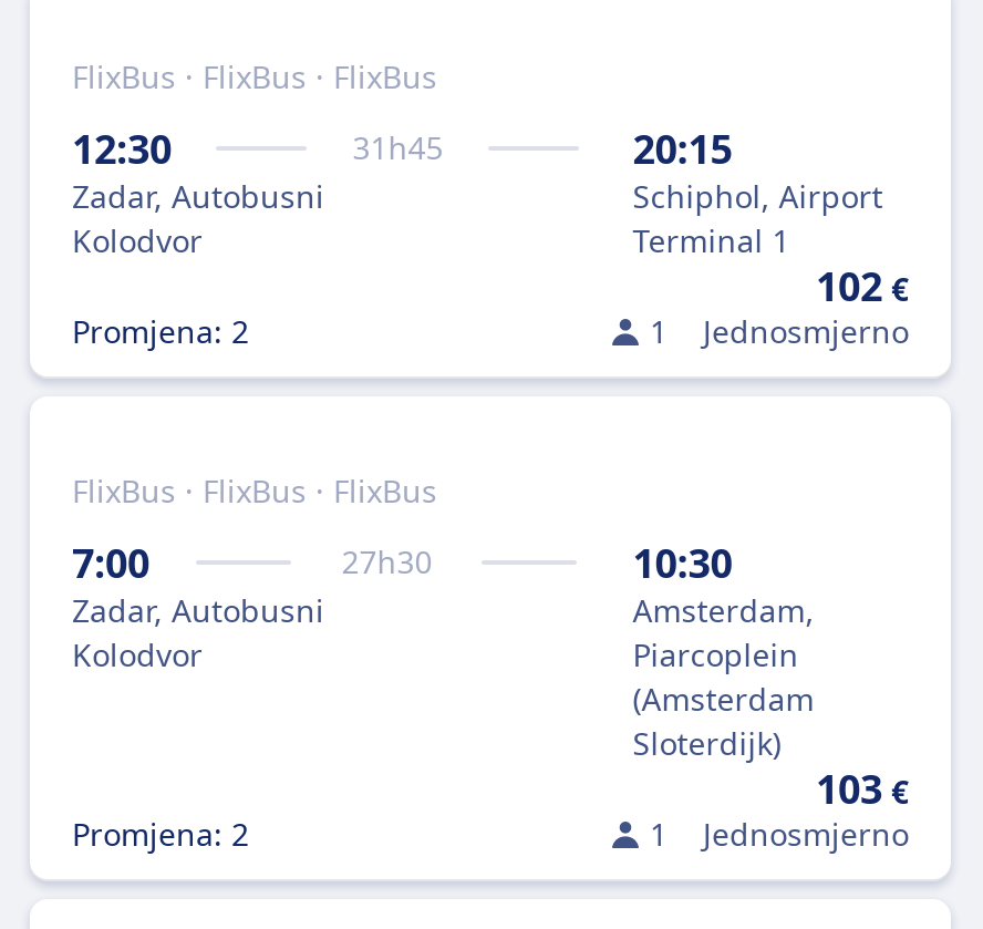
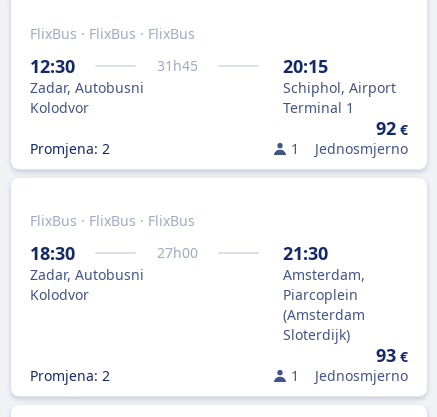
- 102 €
+ 92 €

- 7:00
+ 18:30

- 27h30
+ 27h00

- 10:30
+ 21:30

- 103 €
+ 93 €
